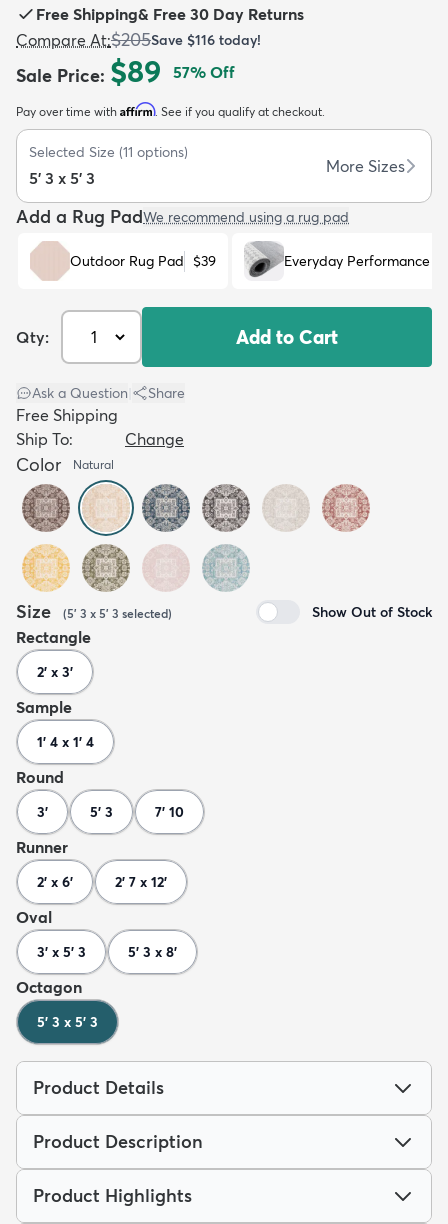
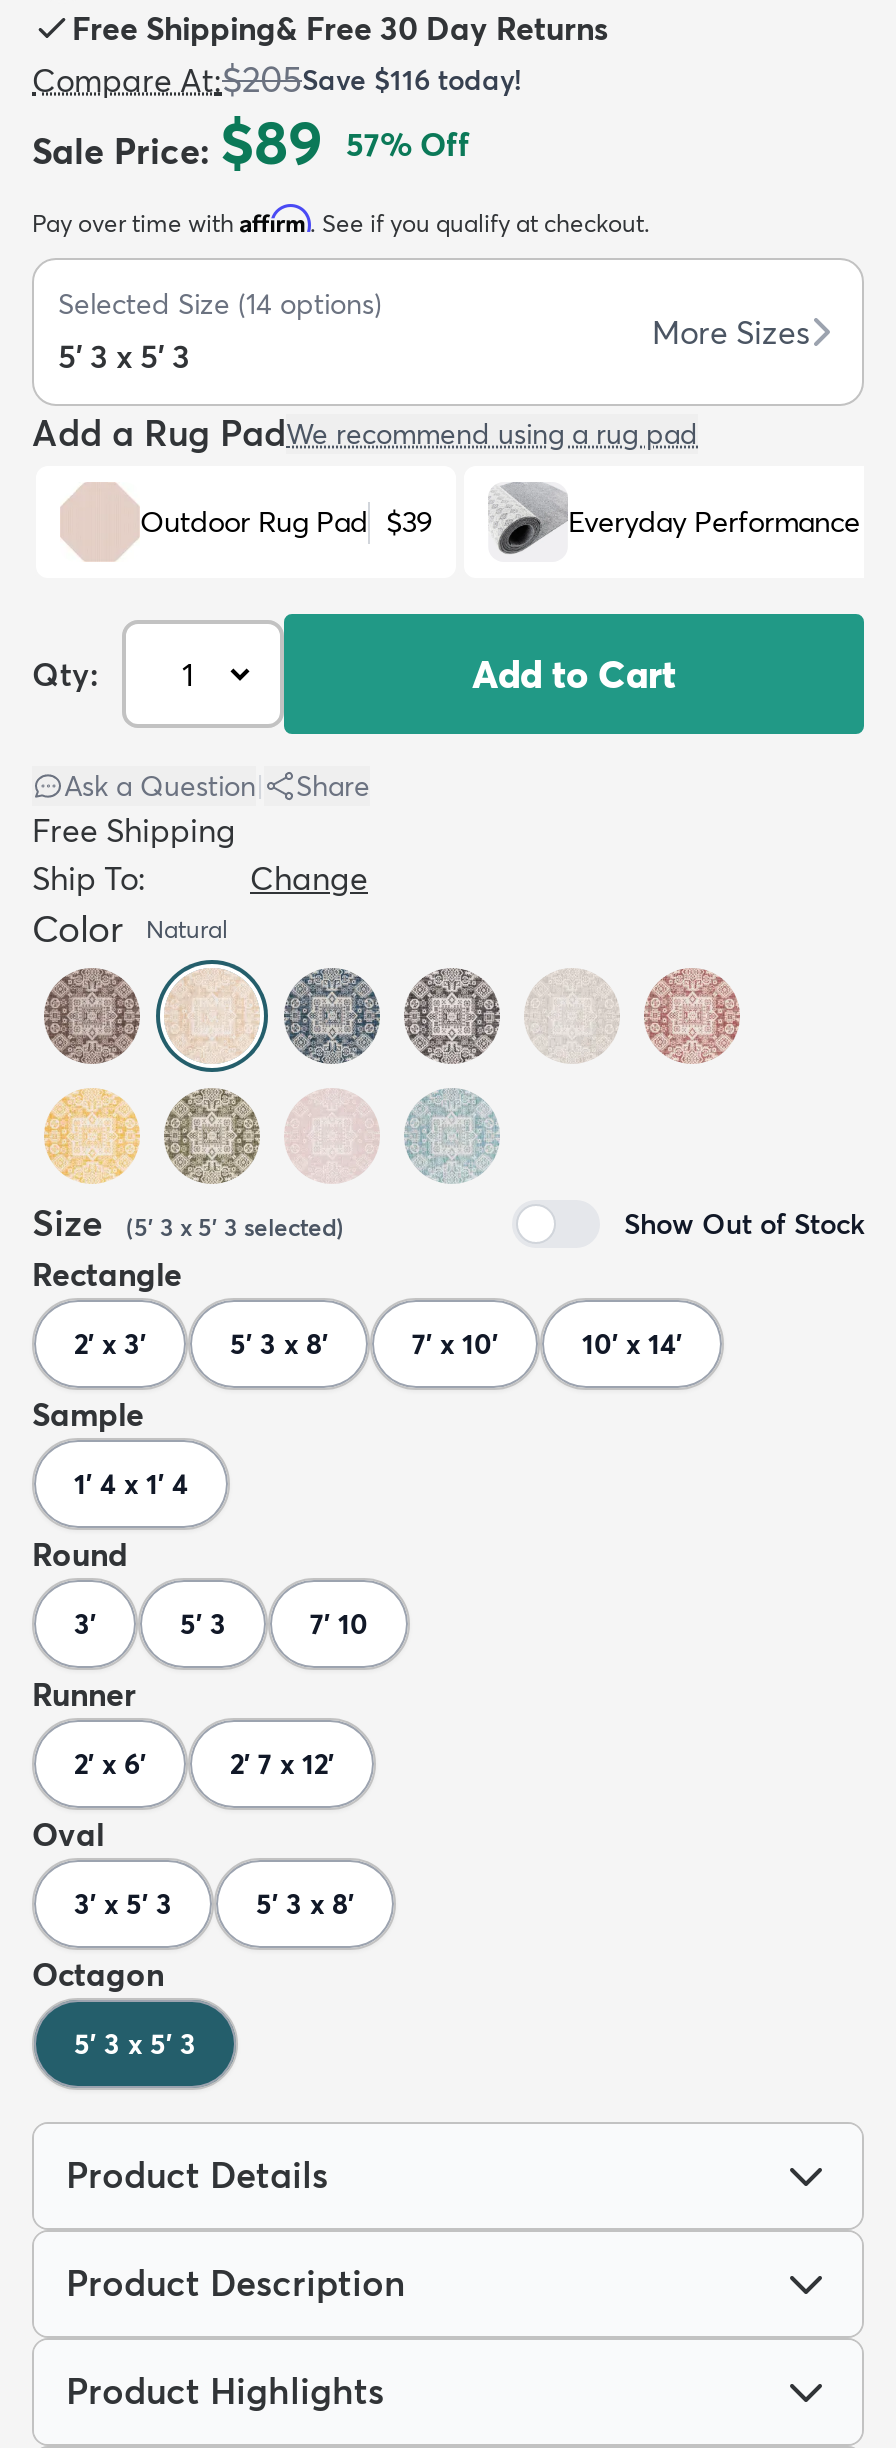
- Selected Size (11 options)
+ Selected Size (14 options)

+ 5' 3 x 8'
+ 7' x 10'
+ 10' x 14'
